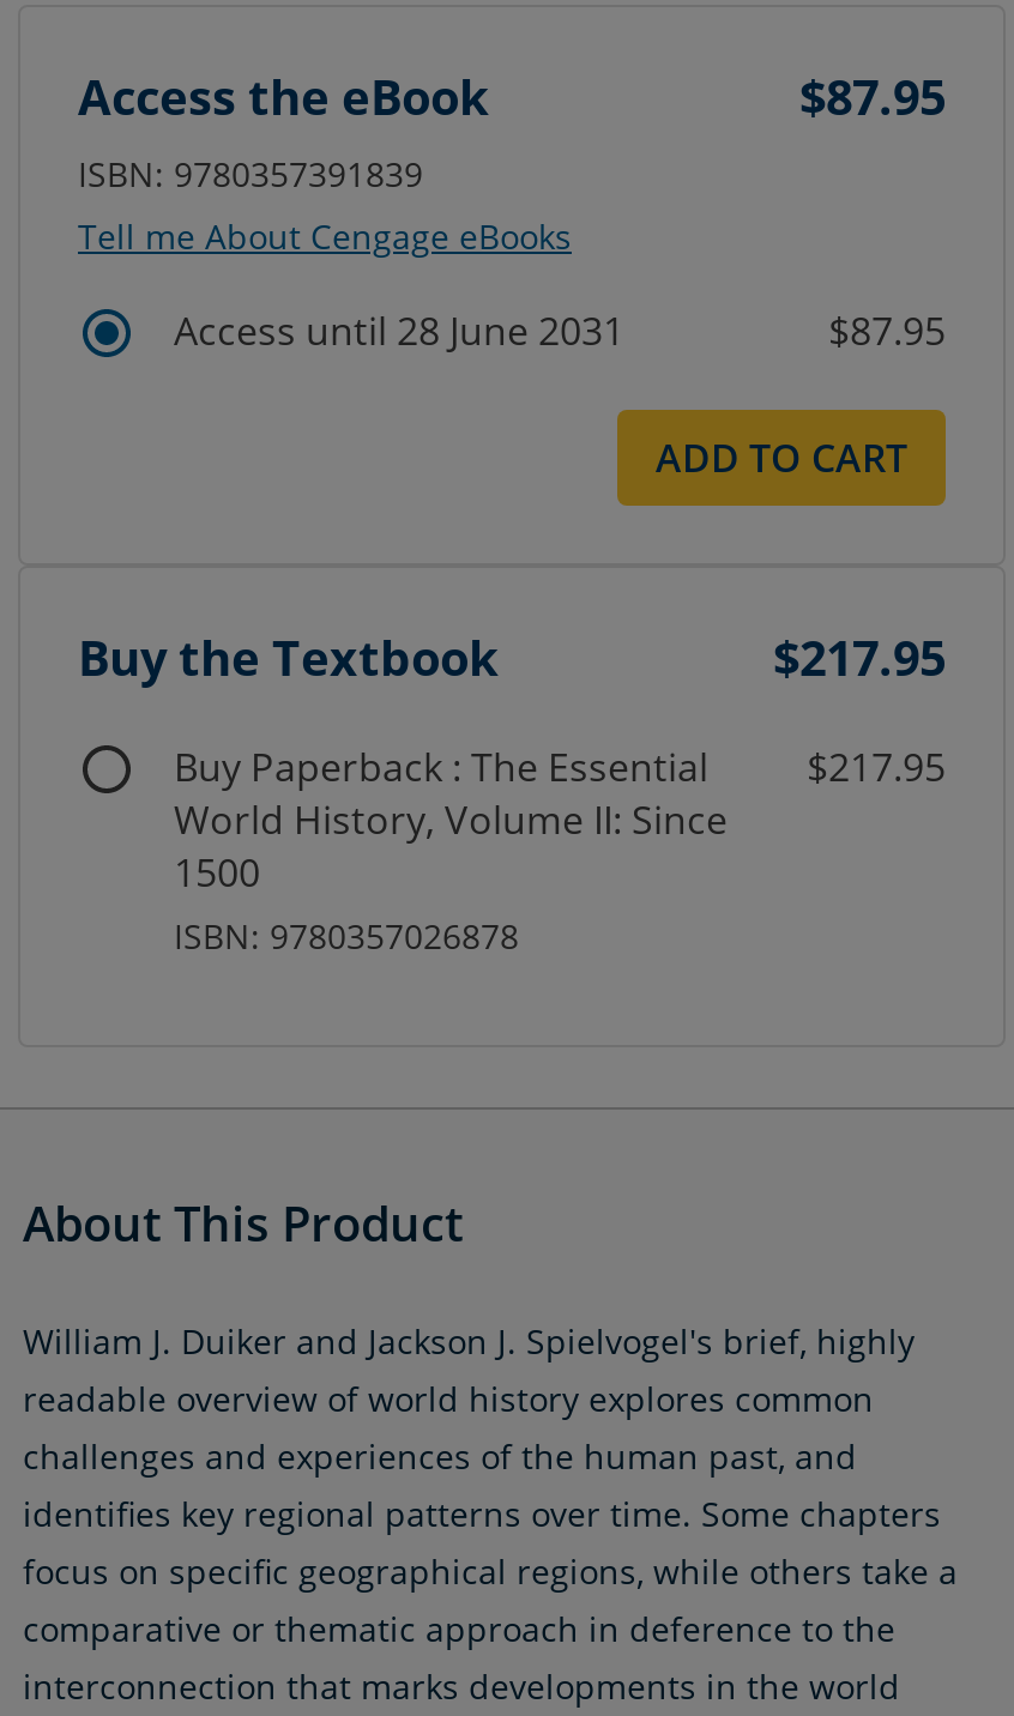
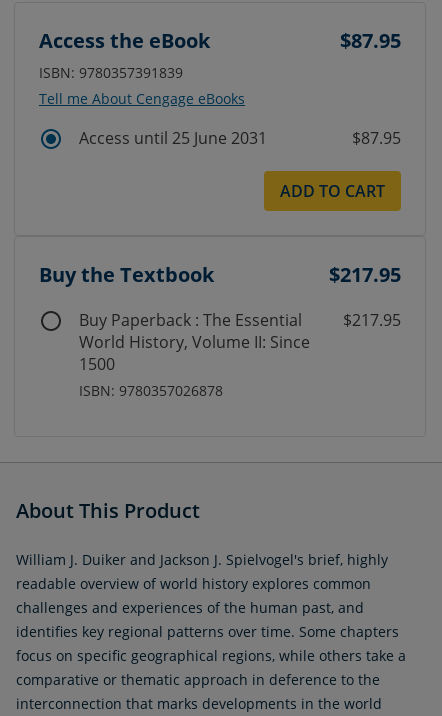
- Access until 28 June 2031
+ Access until 25 June 2031
